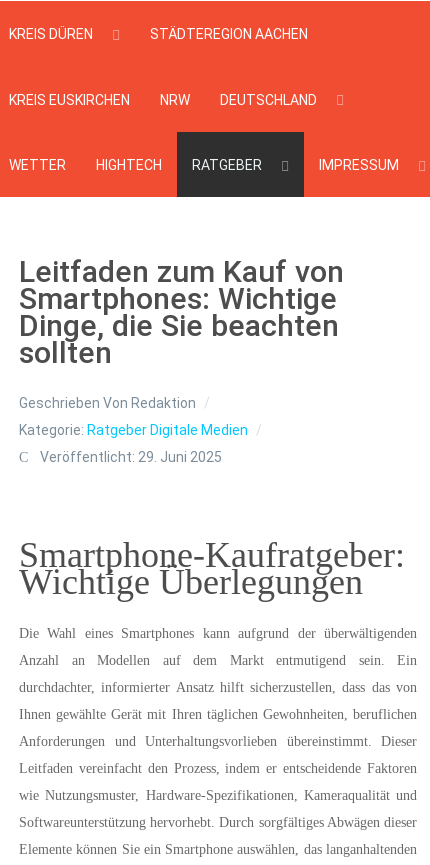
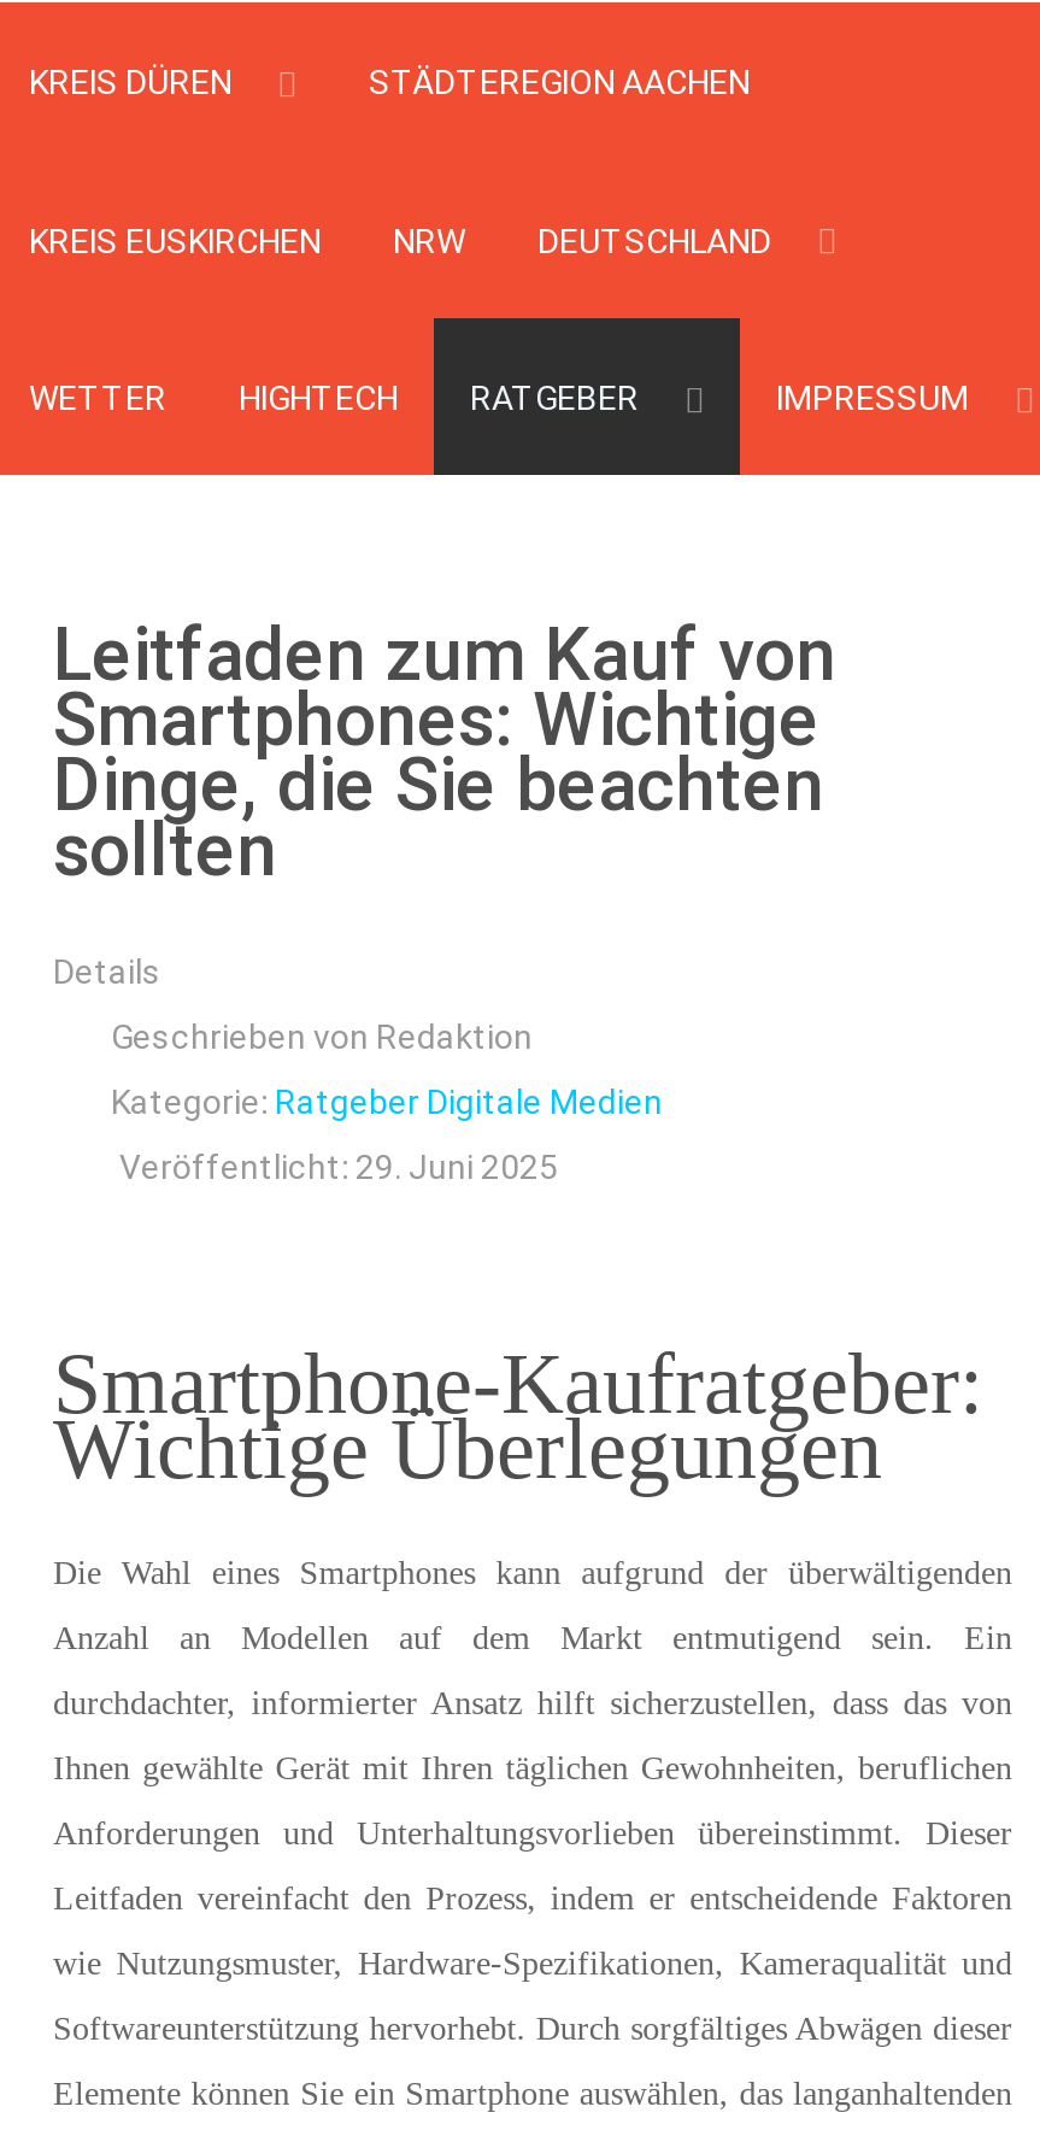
- Geschrieben Von Redaktion
+ Details
+ Geschrieben von Redaktion
